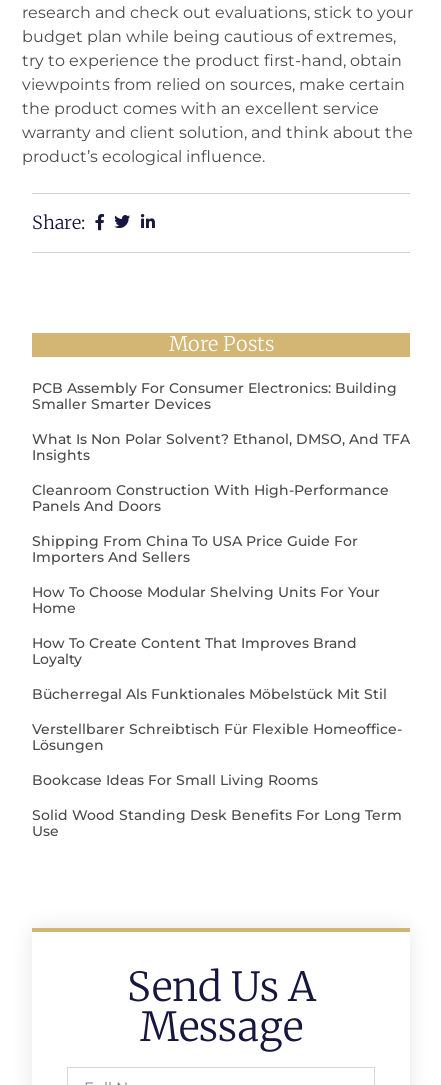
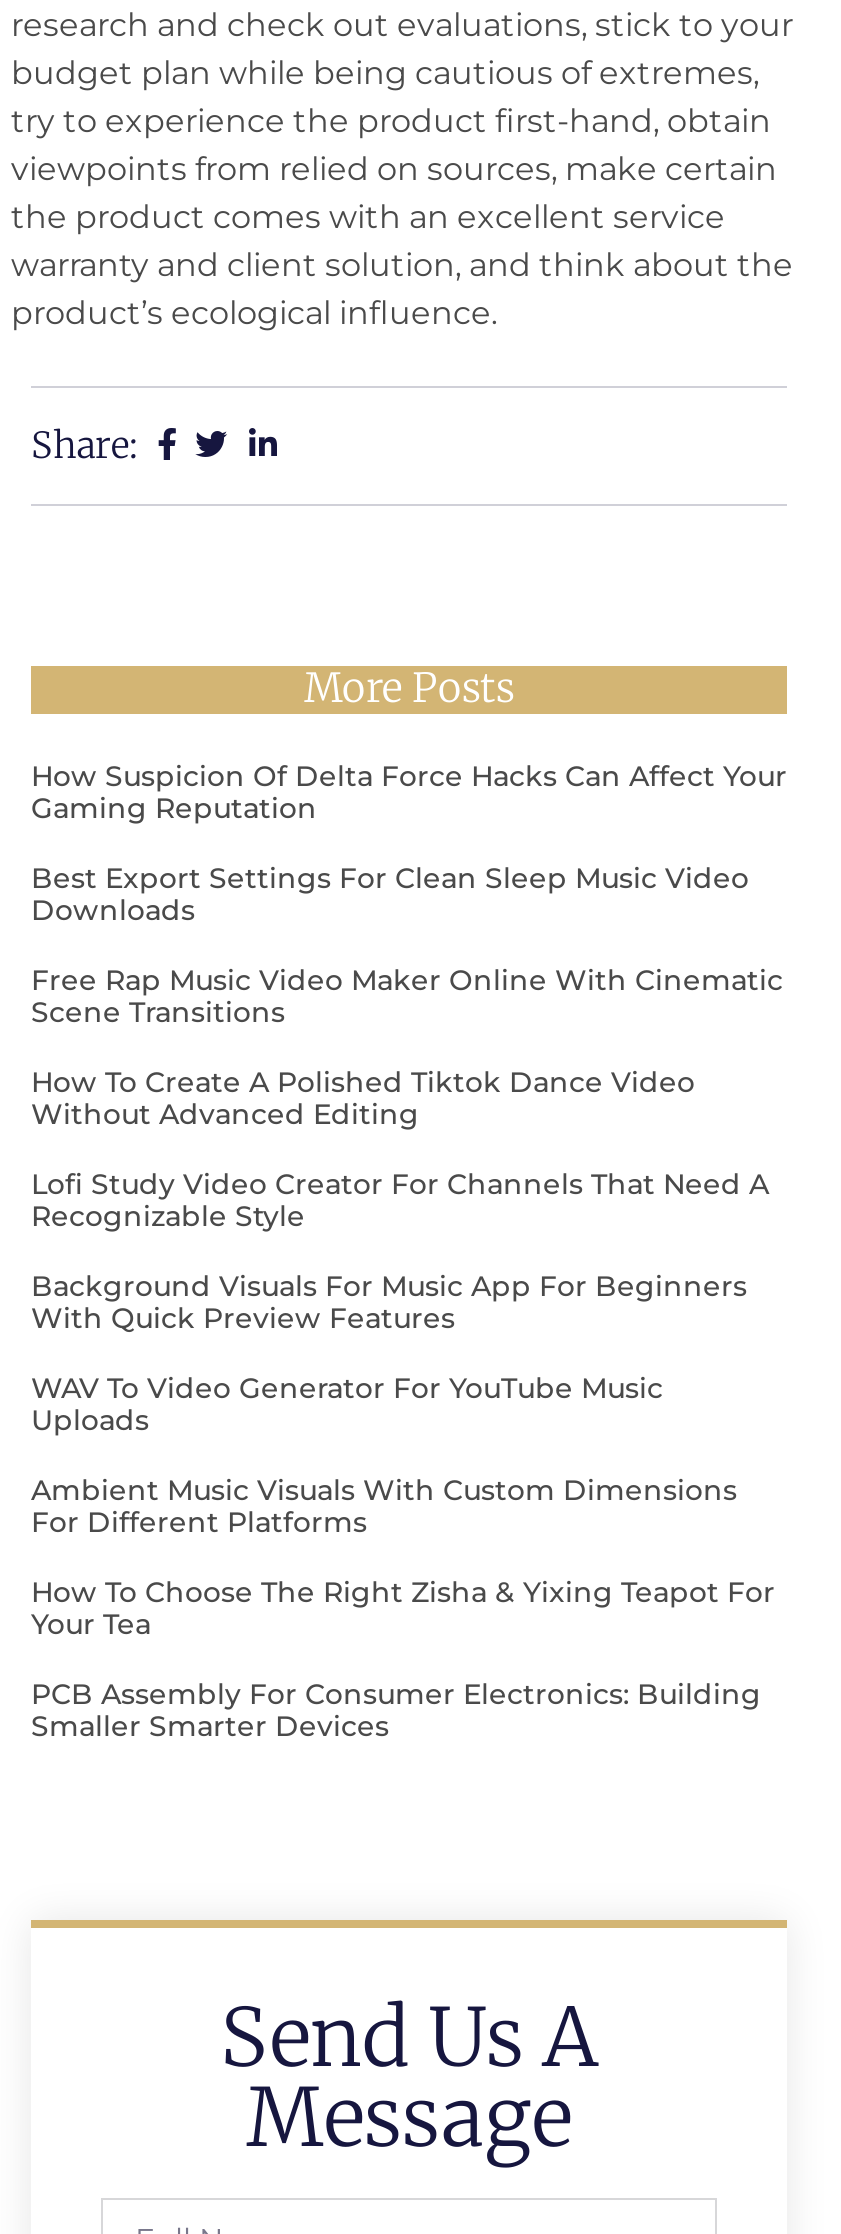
+ How Suspicion Of Delta Force Hacks Can Affect Your
+ Gaming Reputation
+ Best Export Settings For Clean Sleep Music Video
+ Downloads
+ Free Rap Music Video Maker Online With Cinematic
+ Scene Transitions
+ How To Create A Polished Tiktok Dance Video
+ Without Advanced Editing
+ Lofi Study Video Creator For Channels That Need A
+ Recognizable Style
+ Background Visuals For Music App For Beginners
+ With Quick Preview Features
+ WAV To Video Generator For YouTube Music
+ Uploads
+ Ambient Music Visuals With Custom Dimensions
+ For Different Platforms
+ How To Choose The Right Zisha & Yixing Teapot For
+ Your Tea

moved down: PCB Assembly For Consumer Electronics: Building | Smaller Smarter Devices

- What Is Non Polar Solvent? Ethanol, DMSO, And TFA
- Insights
- Cleanroom Construction With High-Performance
- Panels And Doors
- Shipping From China To USA Price Guide For
- Importers And Sellers
- How To Choose Modular Shelving Units For Your
- Home
- How To Create Content That Improves Brand
- Loyalty
- Bücherregal Als Funktionales Möbelstück Mit Stil
- Verstellbarer Schreibtisch Für Flexible Homeoffice-
- Lösungen
- Bookcase Ideas For Small Living Rooms
- Solid Wood Standing Desk Benefits For Long Term
- Use
